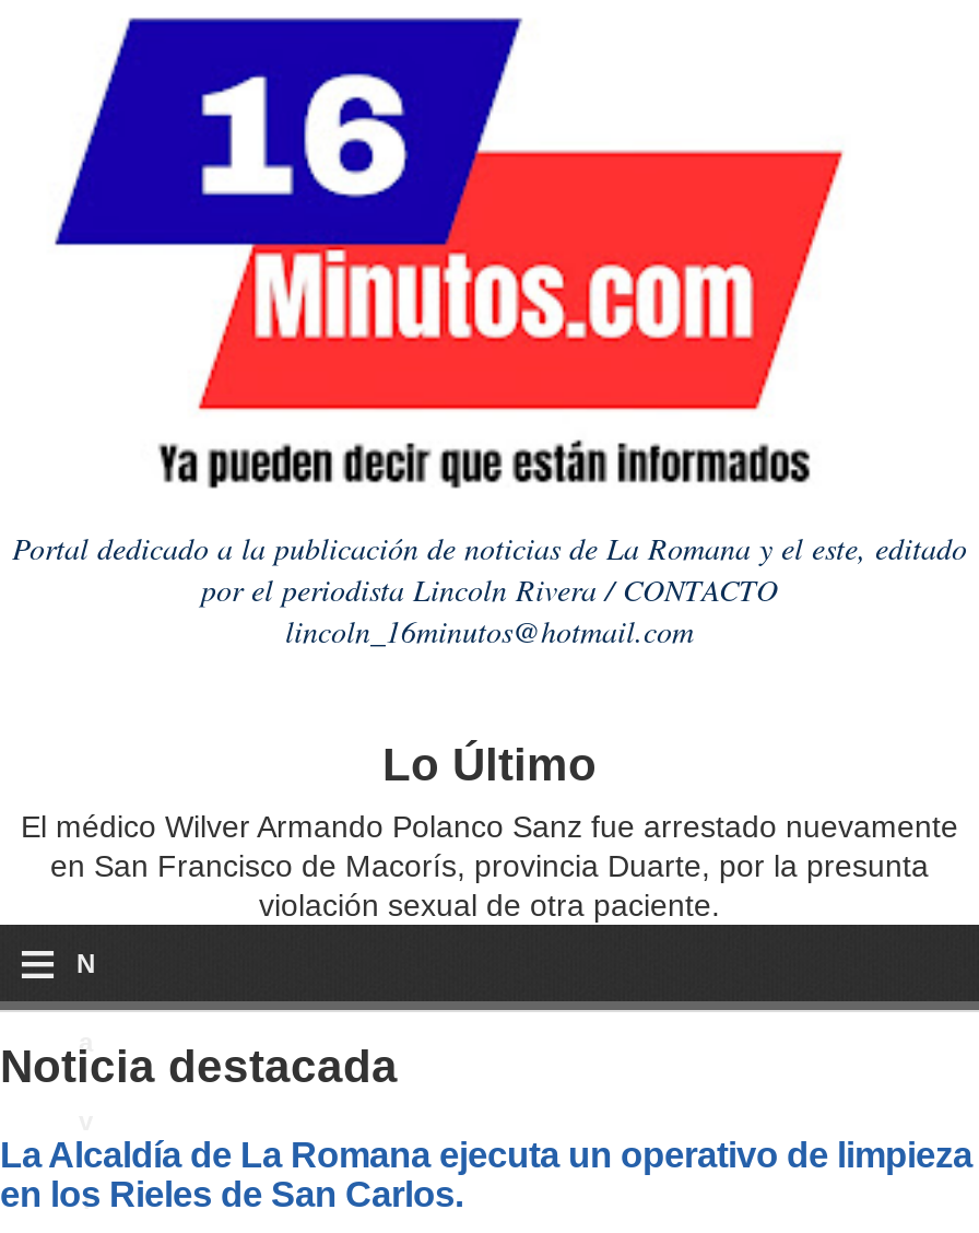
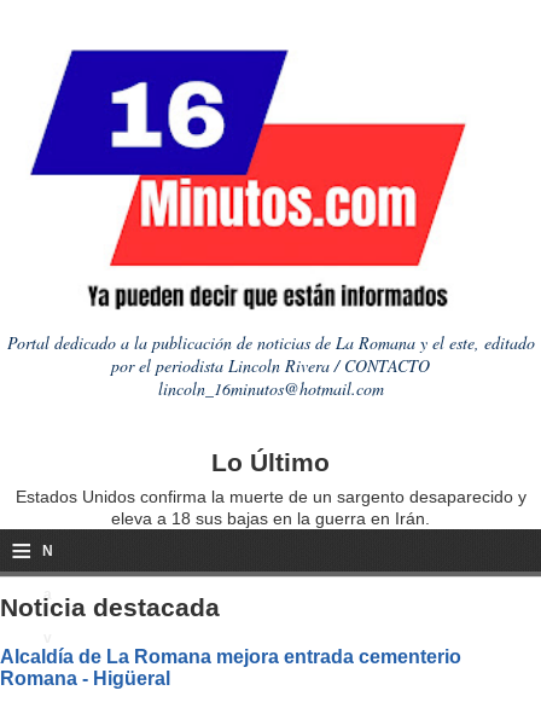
- El médico Wilver Armando Polanco Sanz fue arrestado nuevamente
- en San Francisco de Macorís, provincia Duarte, por la presunta
- violación sexual de otra paciente.
+ Estados Unidos confirma la muerte de un sargento desaparecido y
+ eleva a 18 sus bajas en la guerra en Irán.

- La Alcaldía de La Romana ejecuta un operativo de limpieza
- en los Rieles de San Carlos.
+ Alcaldía de La Romana mejora entrada cementerio
+ Romana - Higüeral
